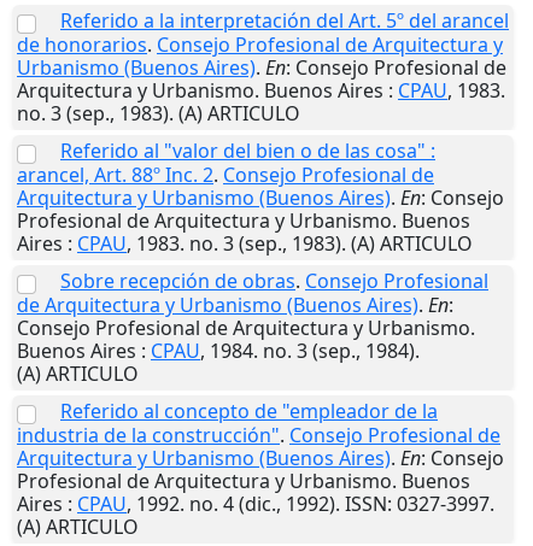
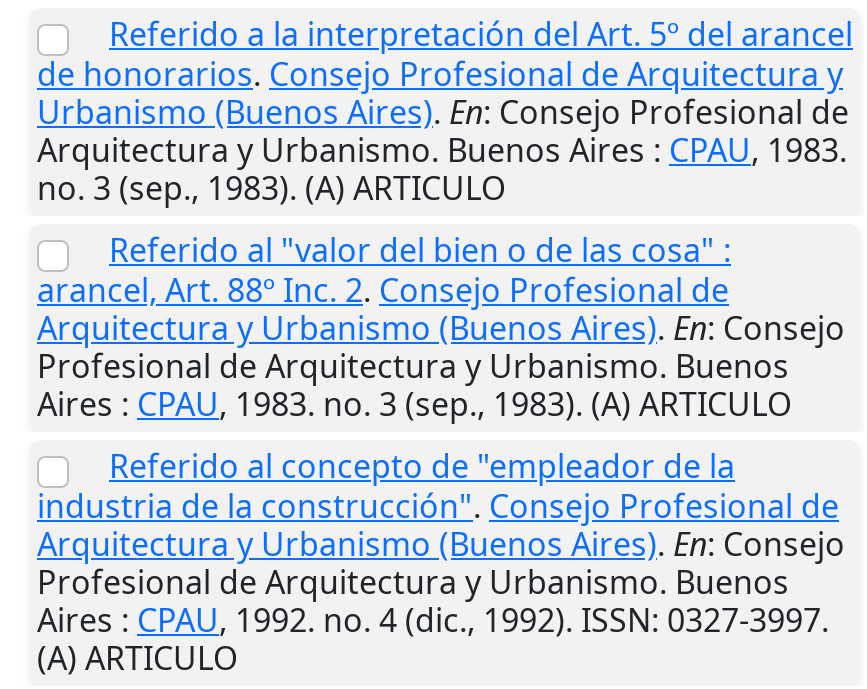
- Sobre recepción de obras. Consejo Profesional
- de Arquitectura y Urbanismo (Buenos Aires).En:
- Consejo Profesional de Arquitectura y Urbanismo.
- Buenos Aires: CPAU, 1984. no. 3 (sep., 1984).
- (A) ARTICULO
